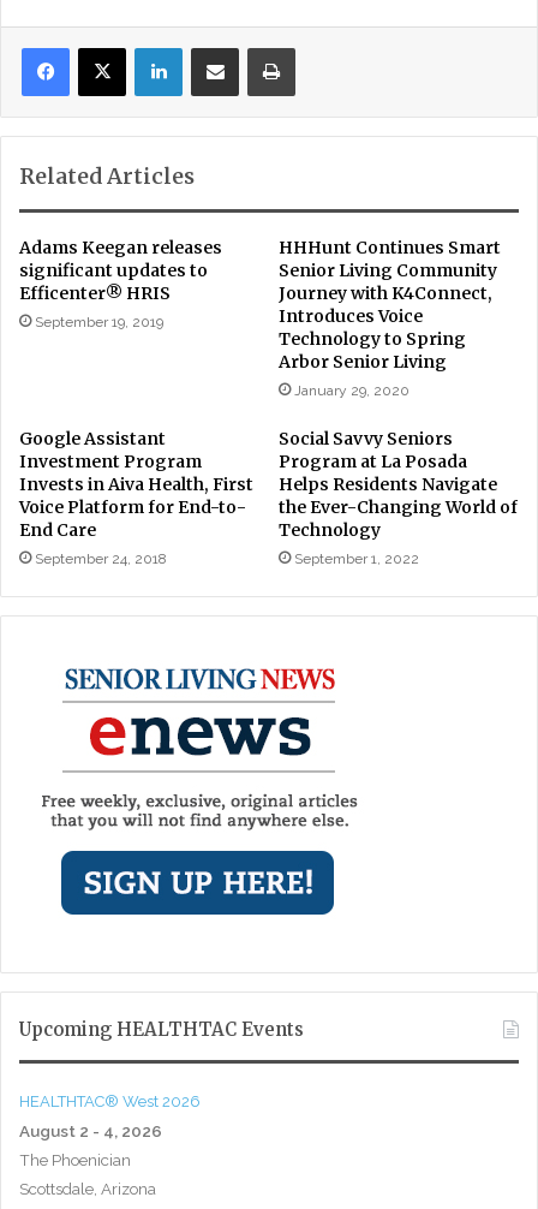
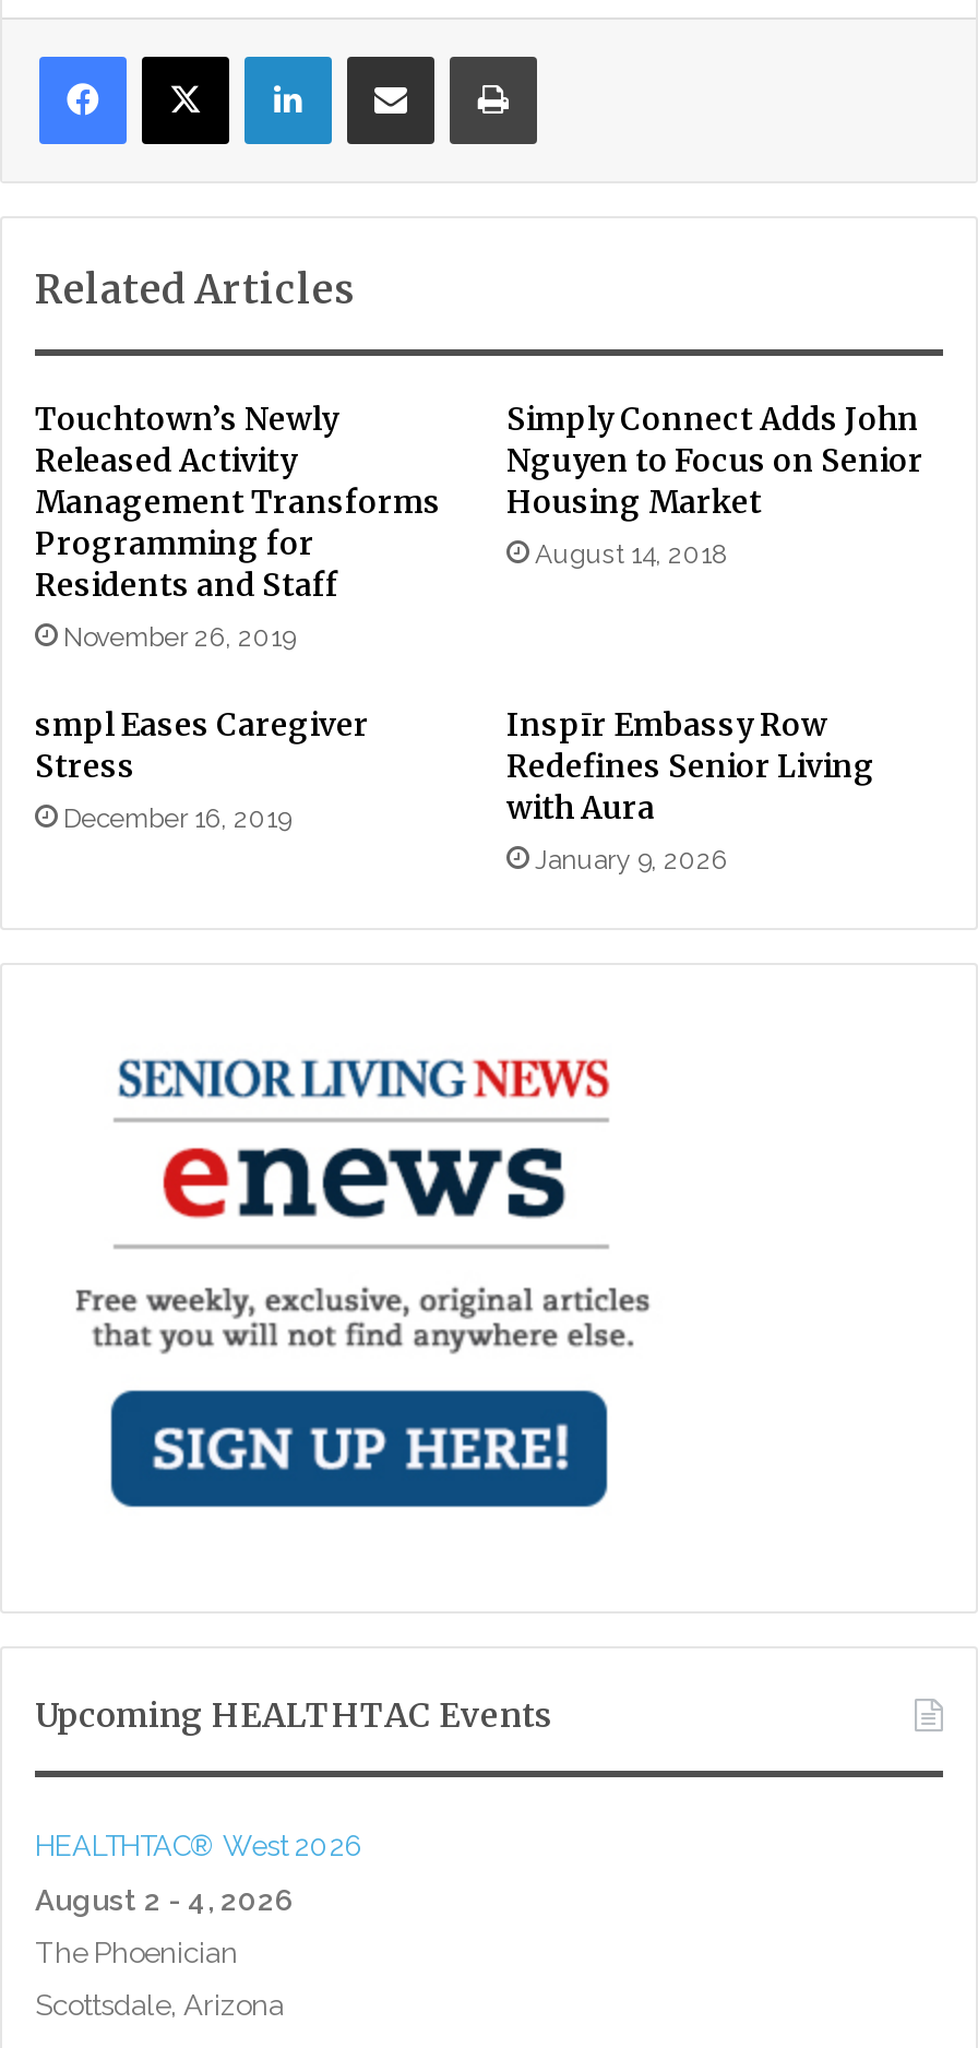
- Adams Keegan releases
- significant updates to
- Efficenter® HRIS
- September 19, 2019
+ Touchtown’s Newly
+ Released Activity
+ Management Transforms
+ Programming for
+ Residents and Staff
+ November 26, 2019

- HHHunt Continues Smart
- Senior Living Community
- Journey with K4Connect,
- Introduces Voice
- Technology to Spring
- Arbor Senior Living
- January 29, 2020
+ Simply Connect Adds John
+ Nguyen to Focus on Senior
+ Housing Market
+ August 14, 2018

- Google Assistant
- Investment Program
- Invests in Aiva Health, First
- Voice Platform for End-to-
- End Care
- September 24, 2018
+ smpl Eases Caregiver
+ Stress
+ December 16, 2019

- Social Savvy Seniors
- Program at La Posada
- Helps Residents Navigate
- the Ever-Changing World of
- Technology
- September 1, 2022
+ Inspīr Embassy Row
+ Redefines Senior Living
+ with Aura
+ January 9, 2026
